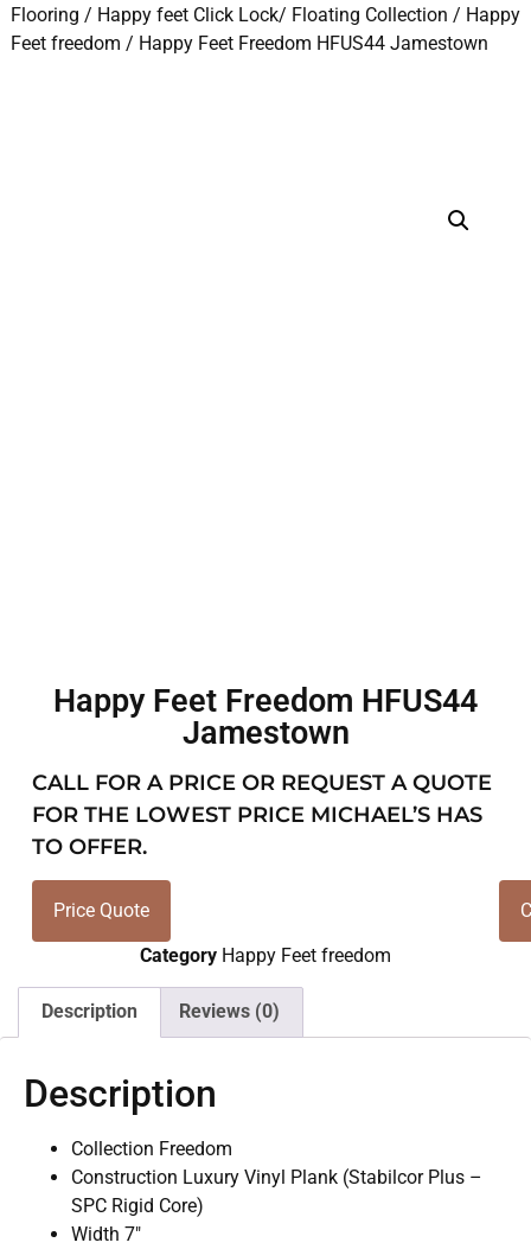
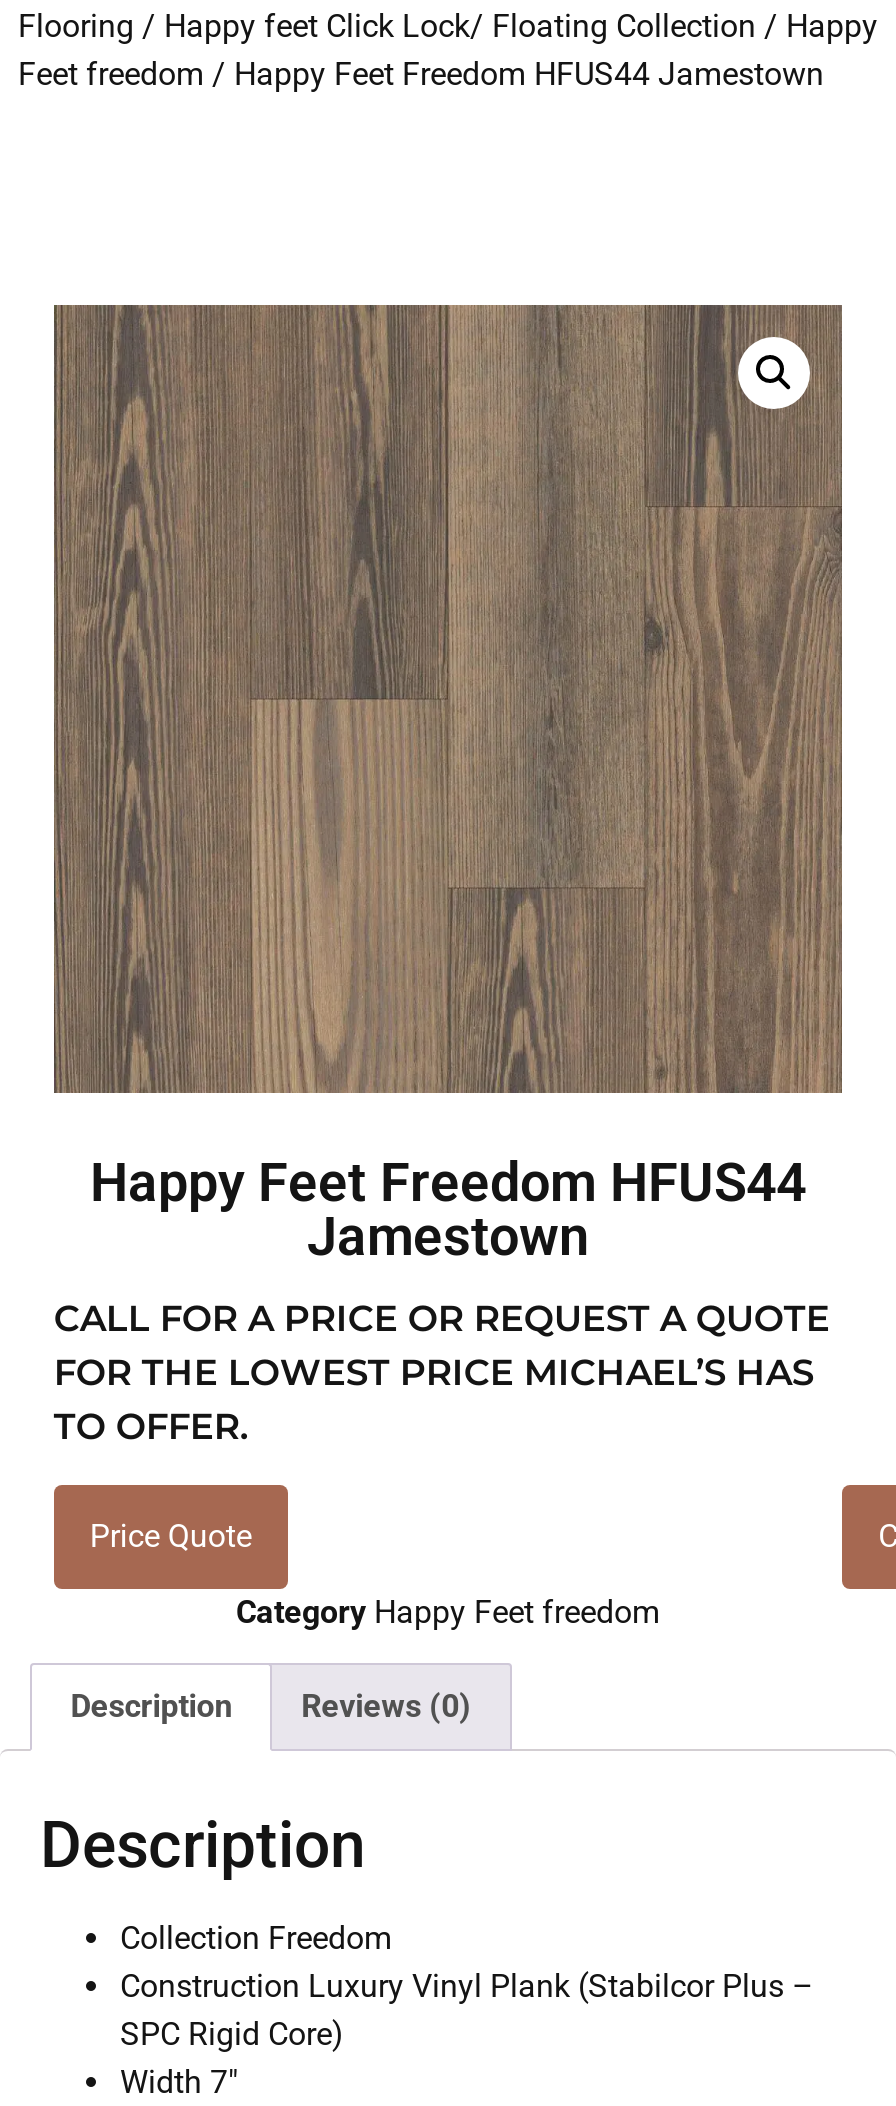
+ [image]
